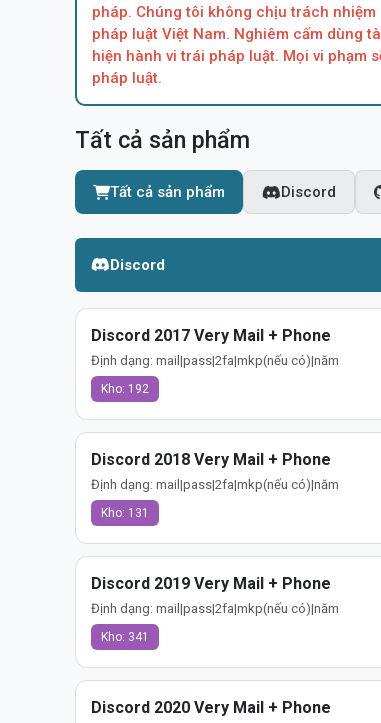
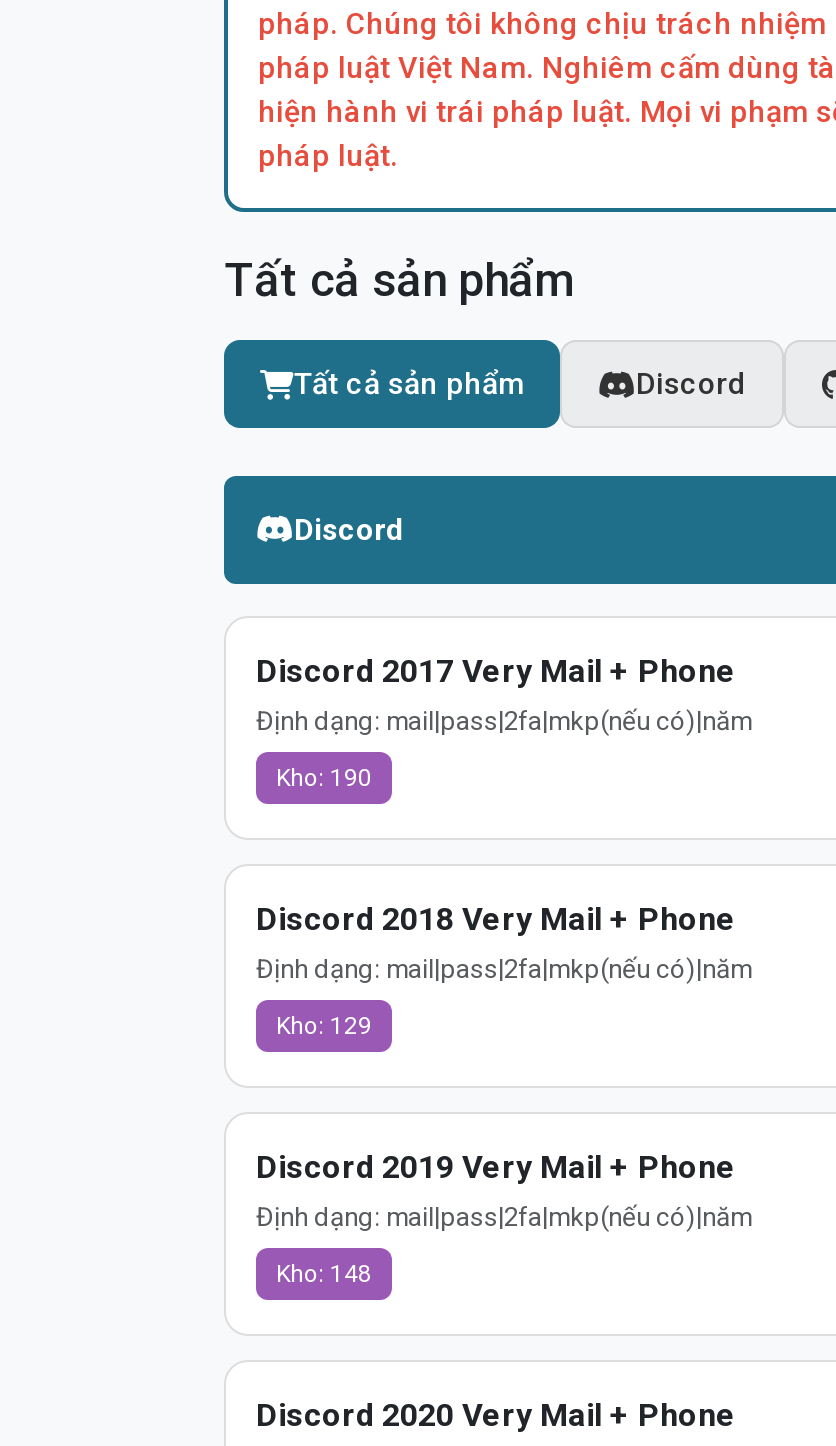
- Kho: 192
+ Kho: 190

- Kho: 131
+ Kho: 129

- Kho: 341
+ Kho: 148
